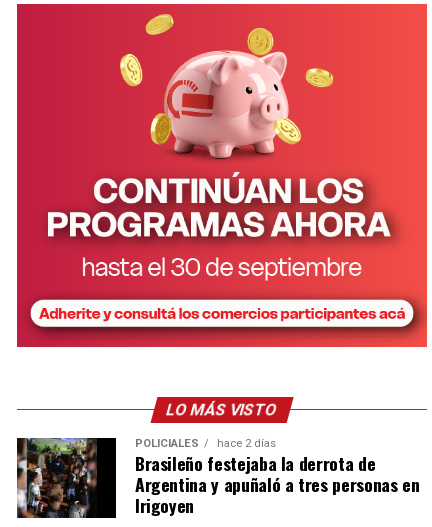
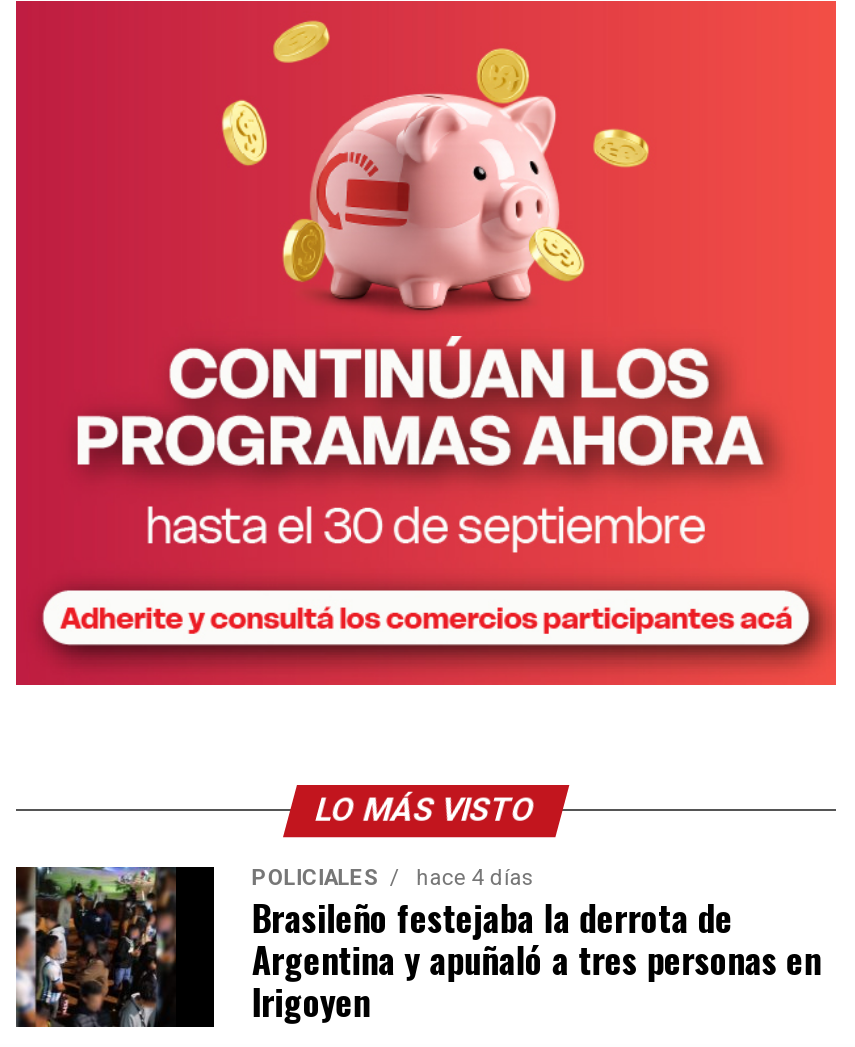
- POLICIALES hace 2 días
+ POLICIALES hace 4 días
